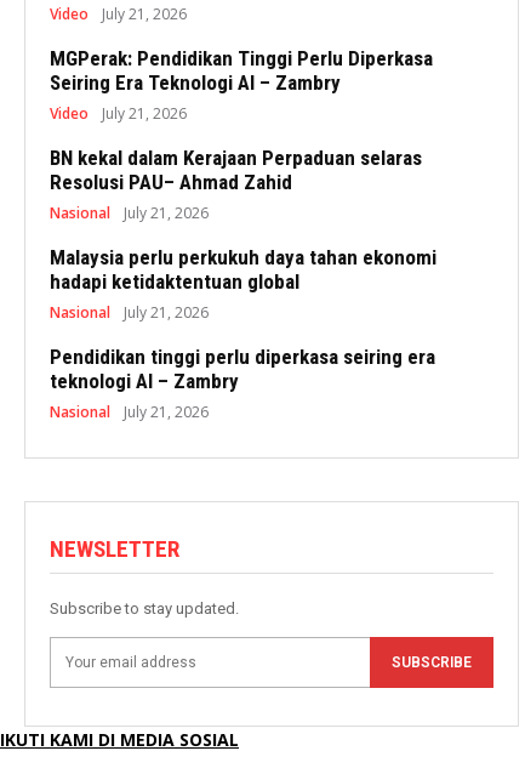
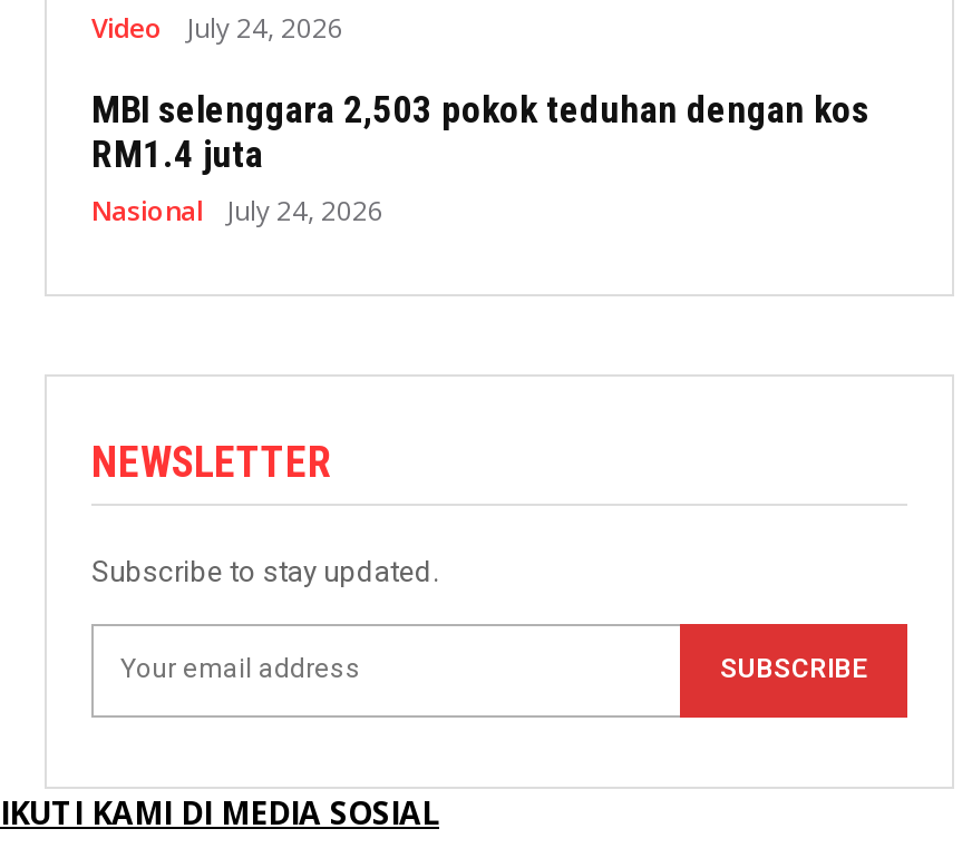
- July 21, 2026
- MGPerak: Pendidikan Tinggi Perlu Diperkasa
- Seiring Era Teknologi AI – Zambry
- Video
- July 21, 2026
- BN kekal dalam Kerajaan Perpaduan selaras
- Resolusi PAU– Ahmad Zahid
+ July 24, 2026
+ MBI selenggara 2,503 pokok teduhan dengan kos
+ RM1.4 juta

- July 21, 2026
- Malaysia perlu perkukuh daya tahan ekonomi
- hadapi ketidaktentuan global
- Nasional
- July 21, 2026
- Pendidikan tinggi perlu diperkasa seiring era
- teknologi AI – Zambry
- Nasional
- July 21, 2026
+ July 24, 2026
